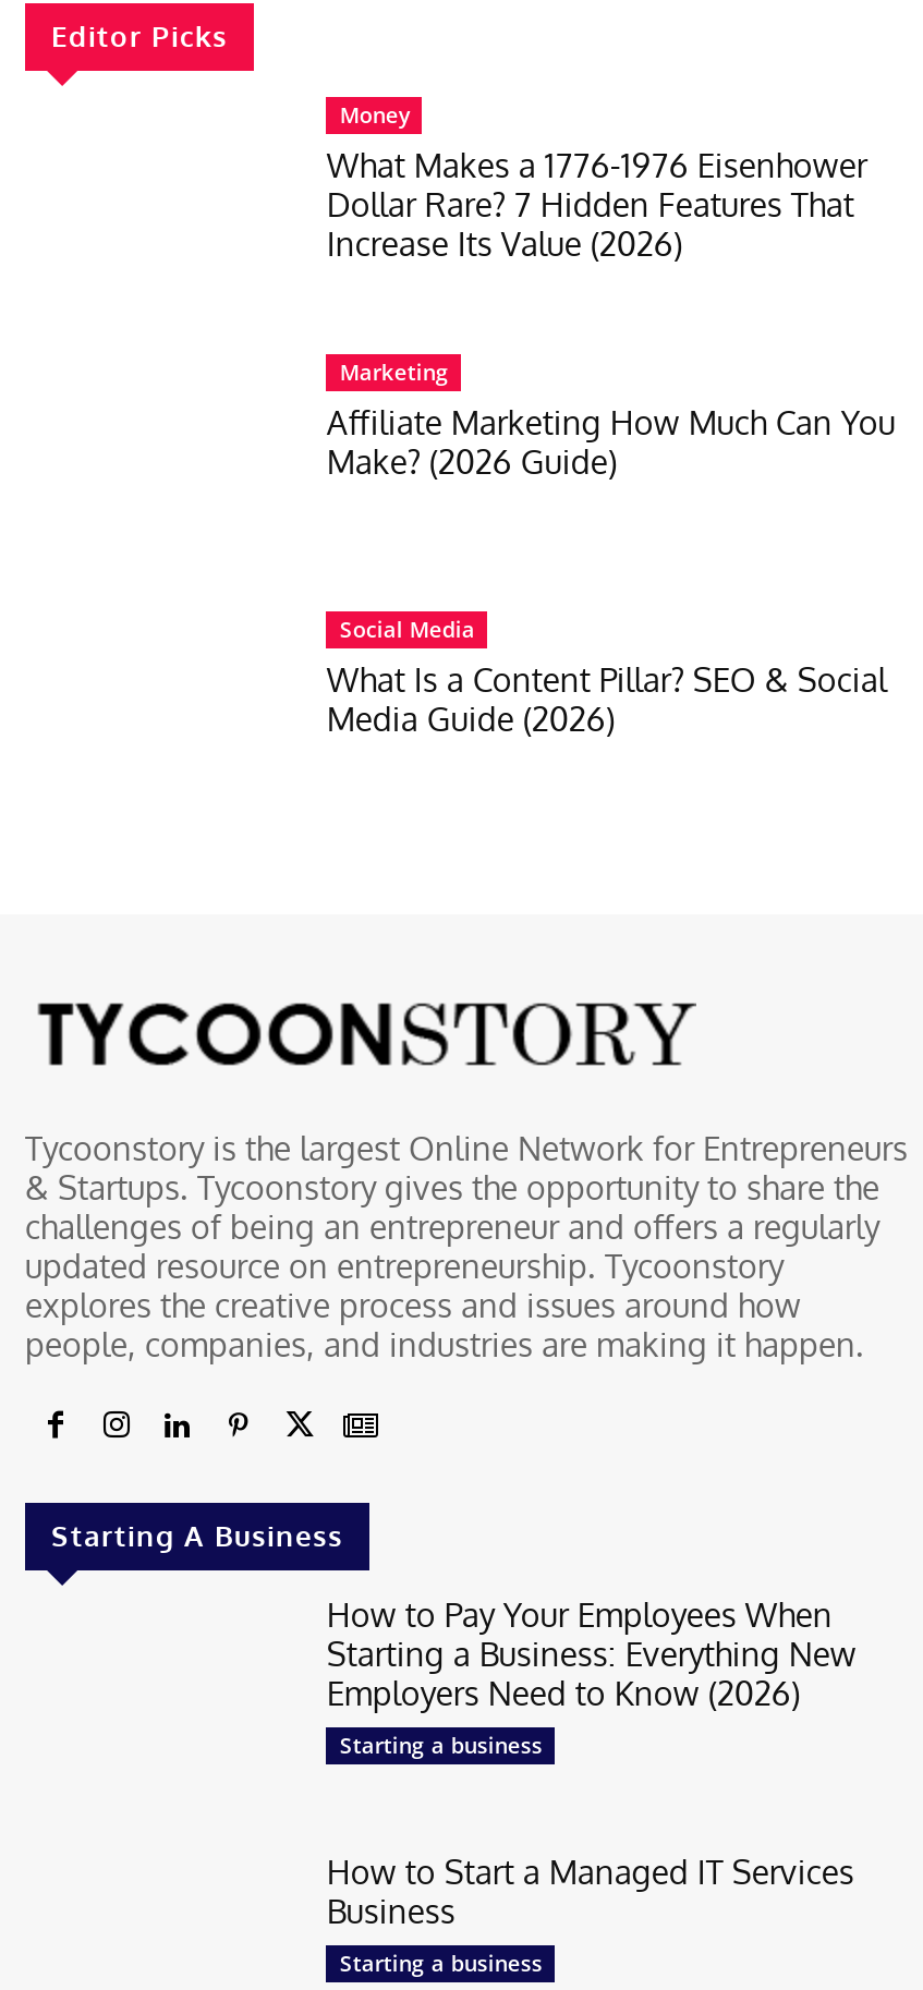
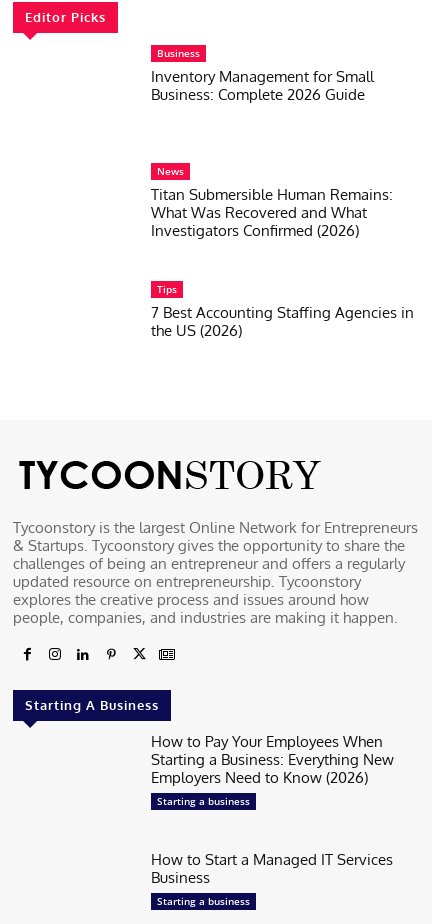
- Money
- What Makes a 1776-1976 Eisenhower
- Dollar Rare? 7 Hidden Features That
- Increase Its Value (2026)
+ Business
+ Inventory Management for Small
+ Business: Complete 2026 Guide

- Marketing
- Affiliate Marketing How Much Can You
- Make? (2026 Guide)
+ News
+ Titan Submersible Human Remains:
+ What Was Recovered and What
+ Investigators Confirmed (2026)

- Social Media
- What Is a Content Pillar? SEO & Social
- Media Guide (2026)
+ Tips
+ 7 Best Accounting Staffing Agencies in
+ the US (2026)
